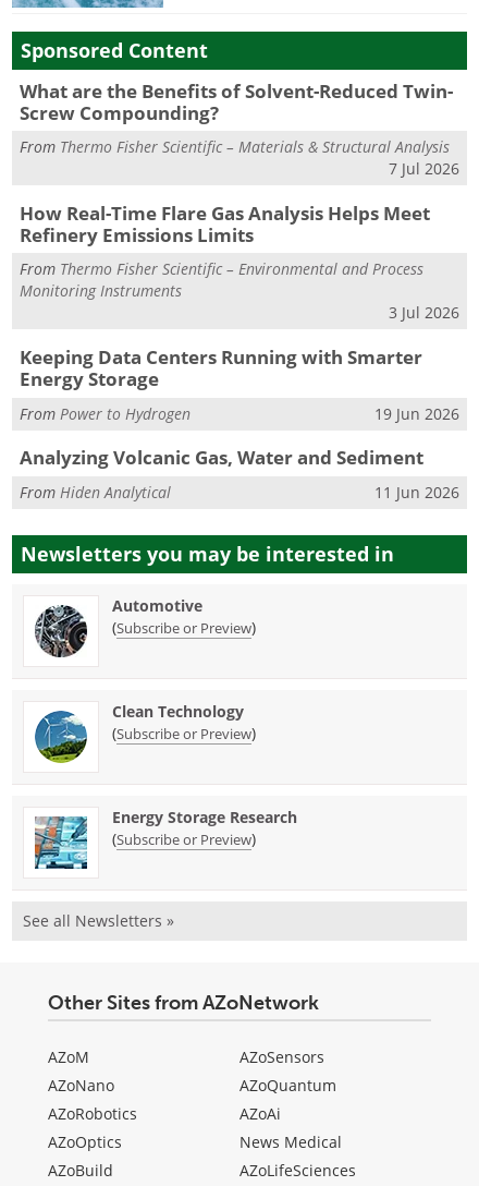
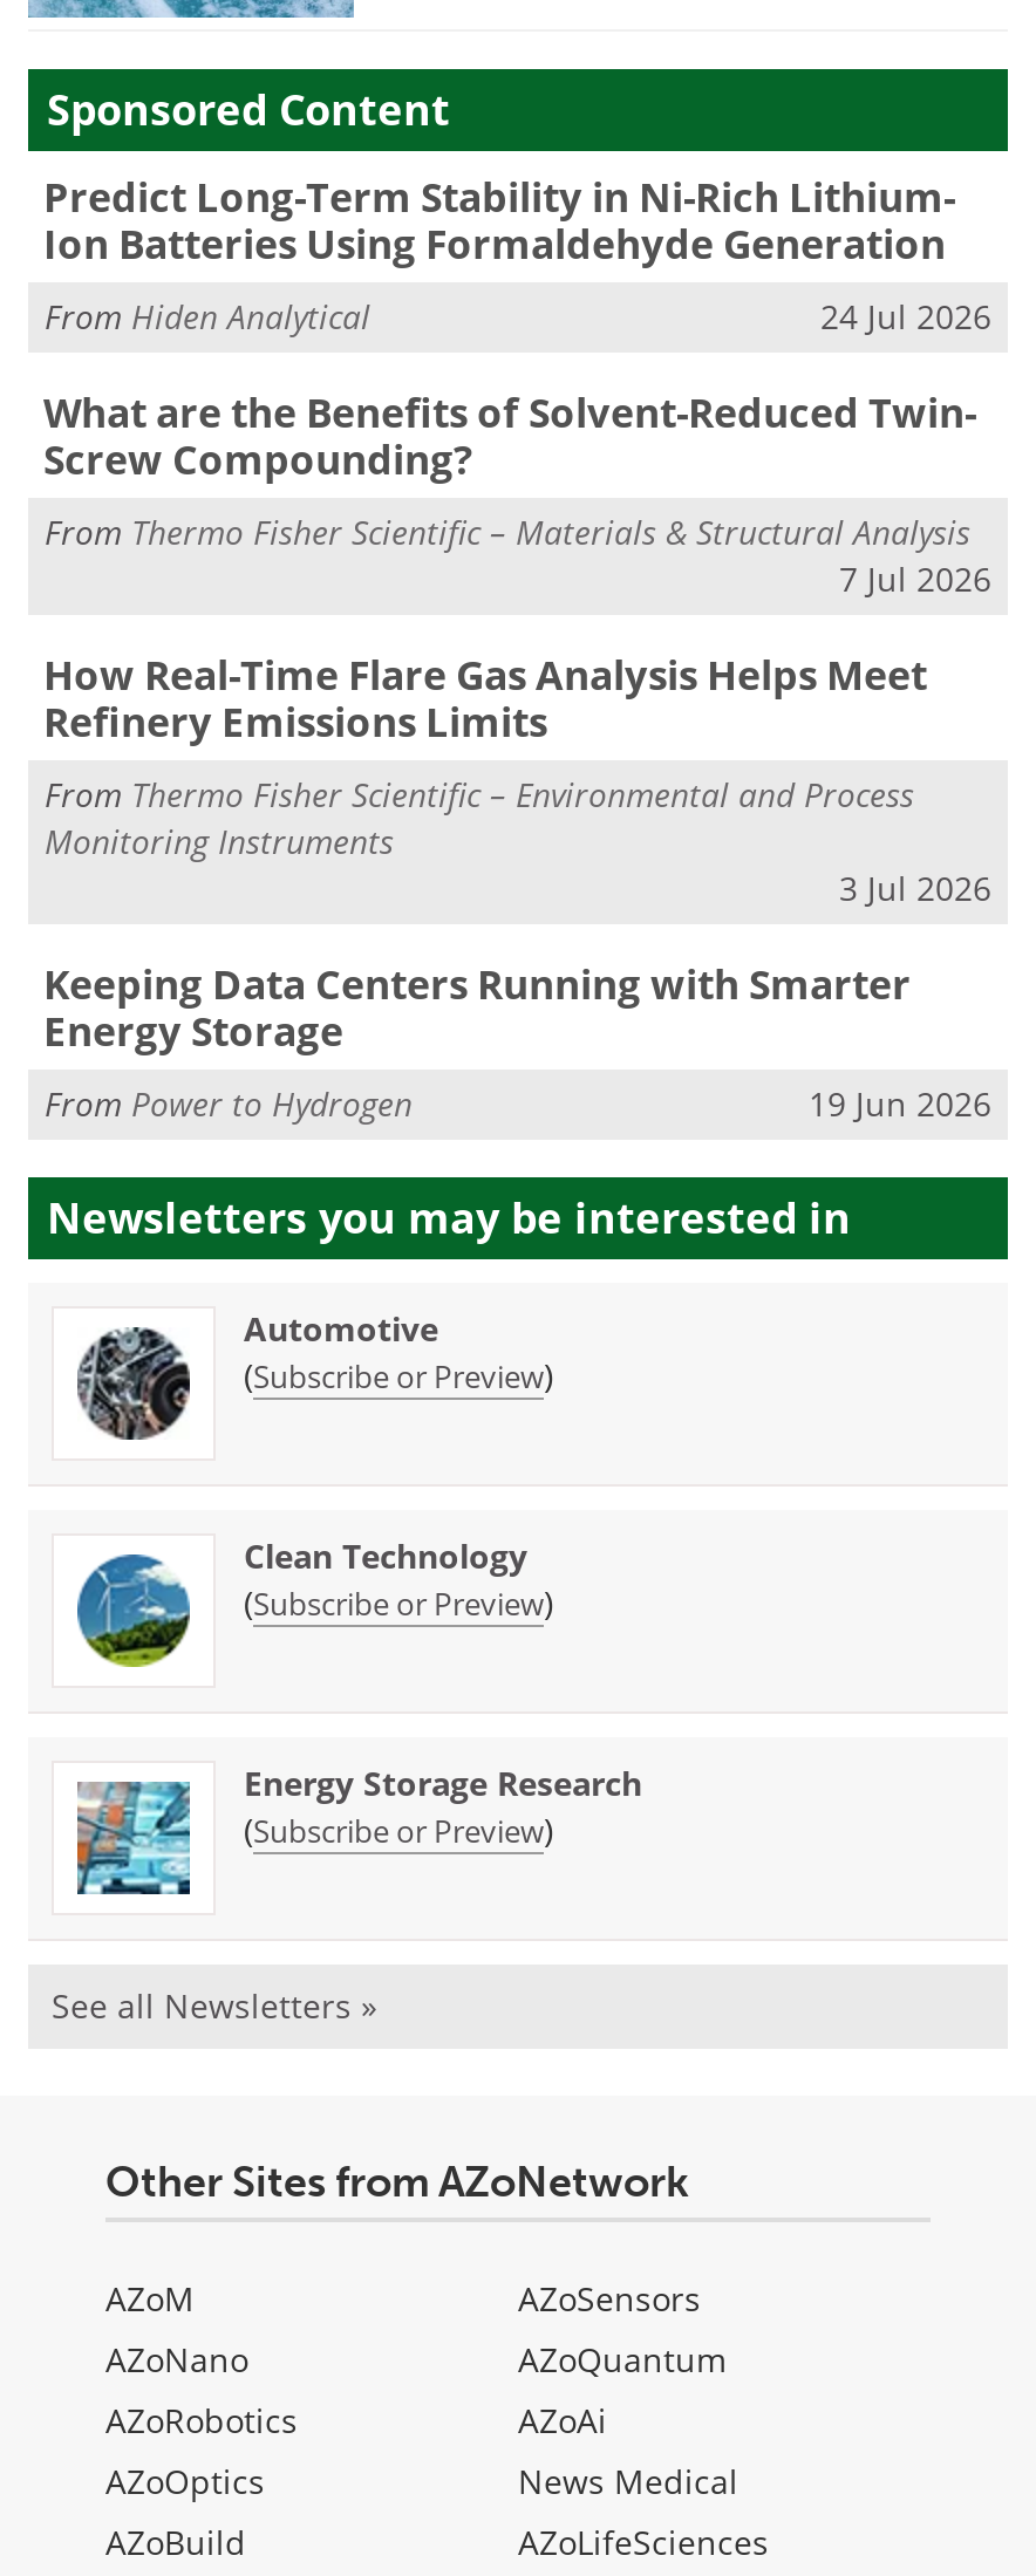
+ Predict Long-Term Stability in Ni-Rich Lithium-
+ Ion Batteries Using Formaldehyde Generation
+ 24 Jul 2026

moved down: What are the Benefits of Solvent-Reduced Twin- | Screw Compounding? | From Thermo Fisher Scientific – Materials & Structural Analysis | ... | From Power to Hydrogen | 19 Jun 2026

- Analyzing Volcanic Gas, Water and Sediment
- 11 Jun 2026

moved up: From Hiden Analytical
